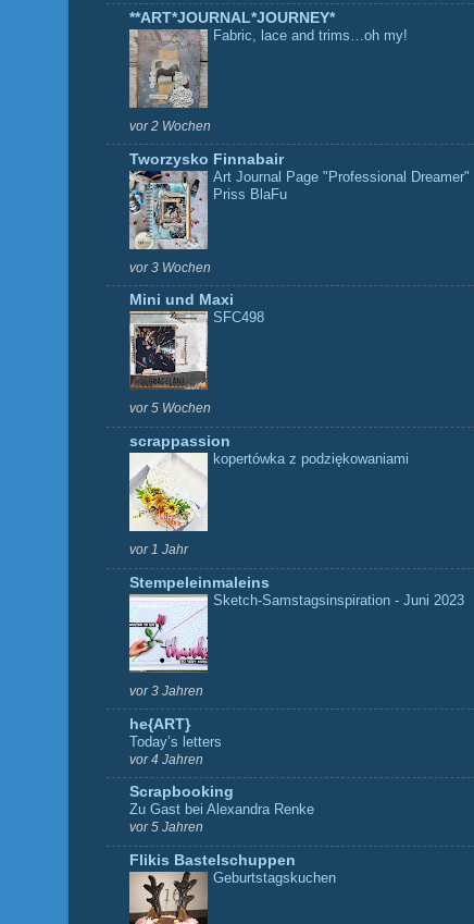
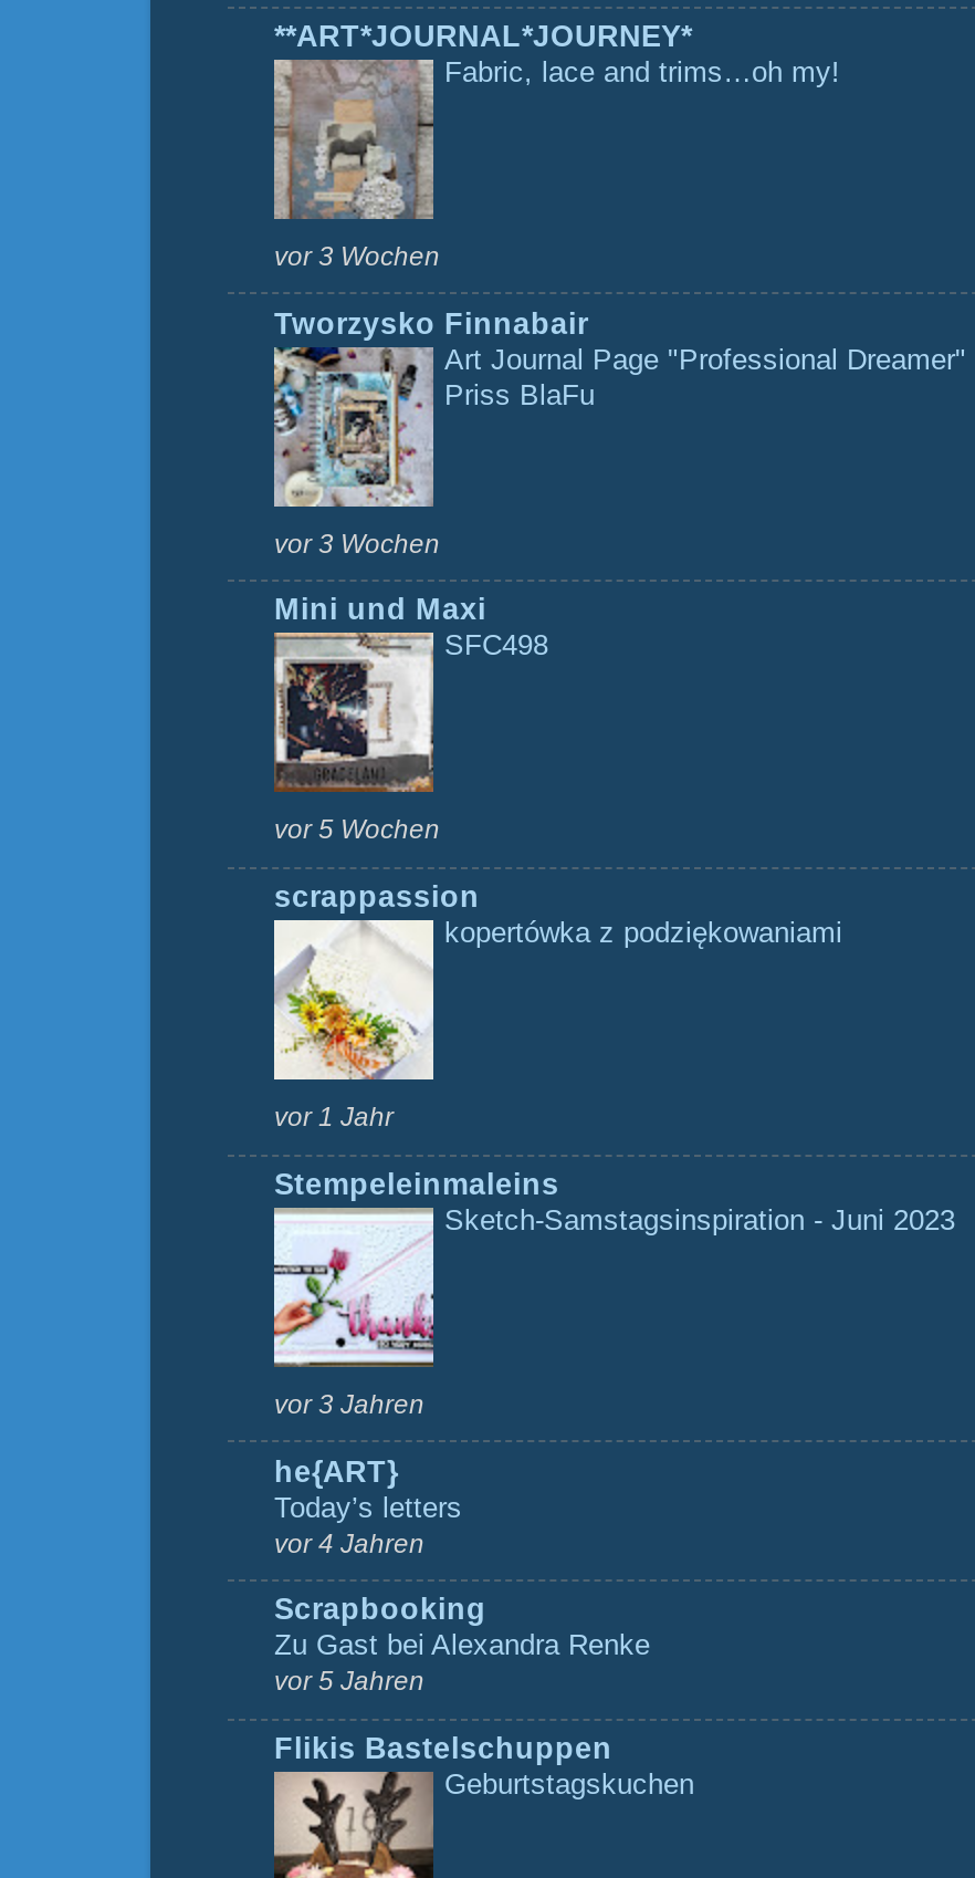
- vor 2 Wochen
+ vor 3 Wochen
